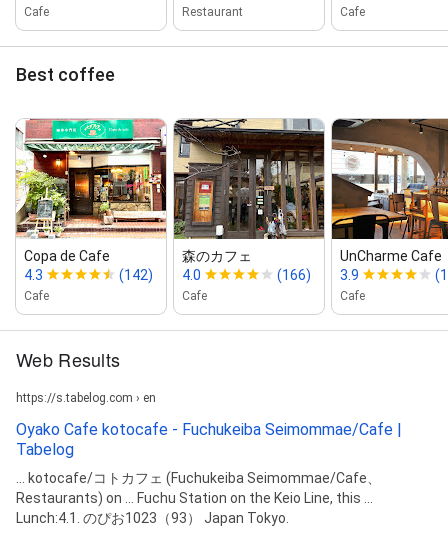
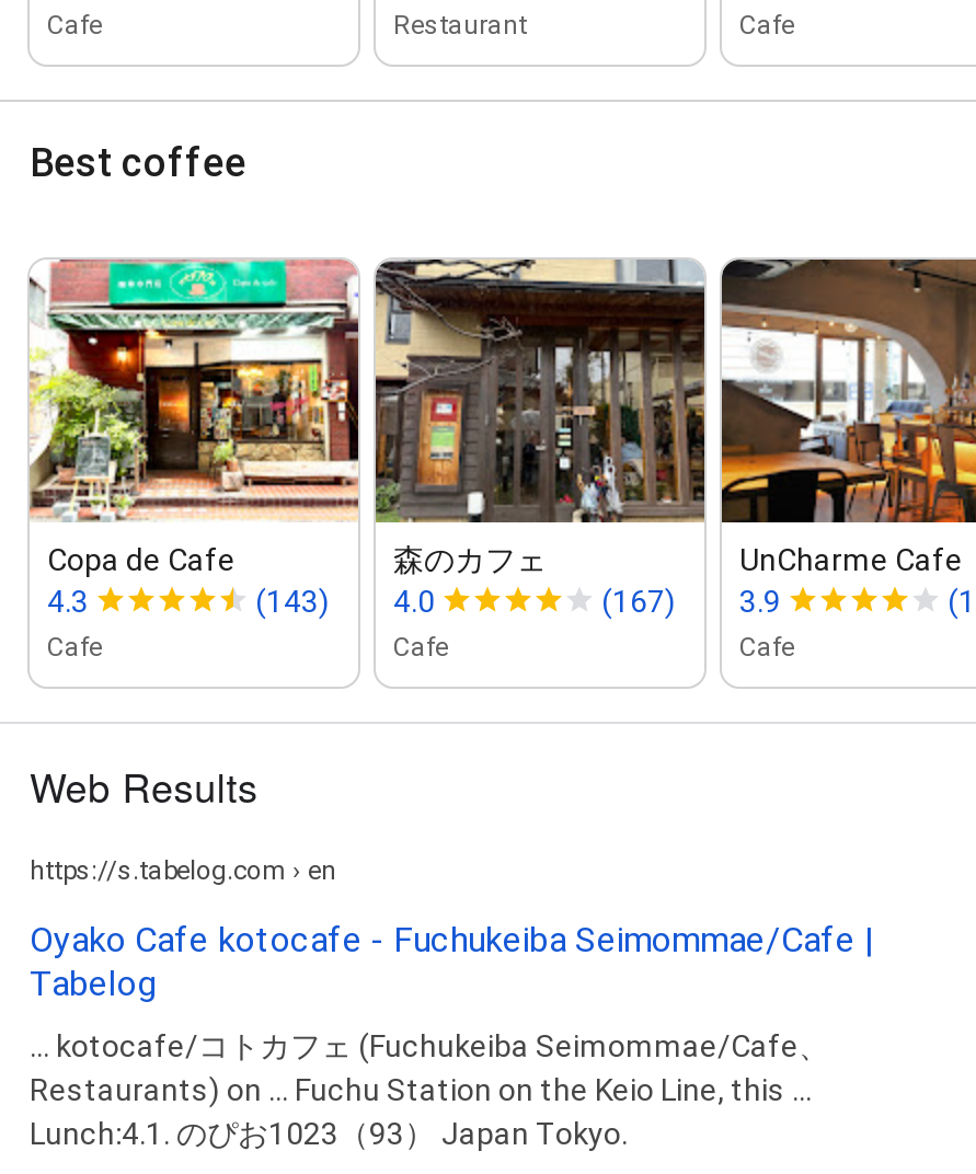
- (142) 4.0
+ (143) 4.0

- (166) 3.9
+ (167) 3.9
